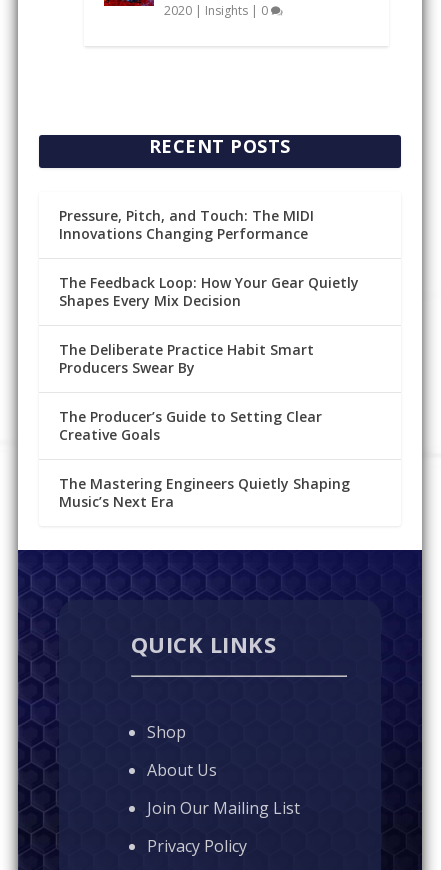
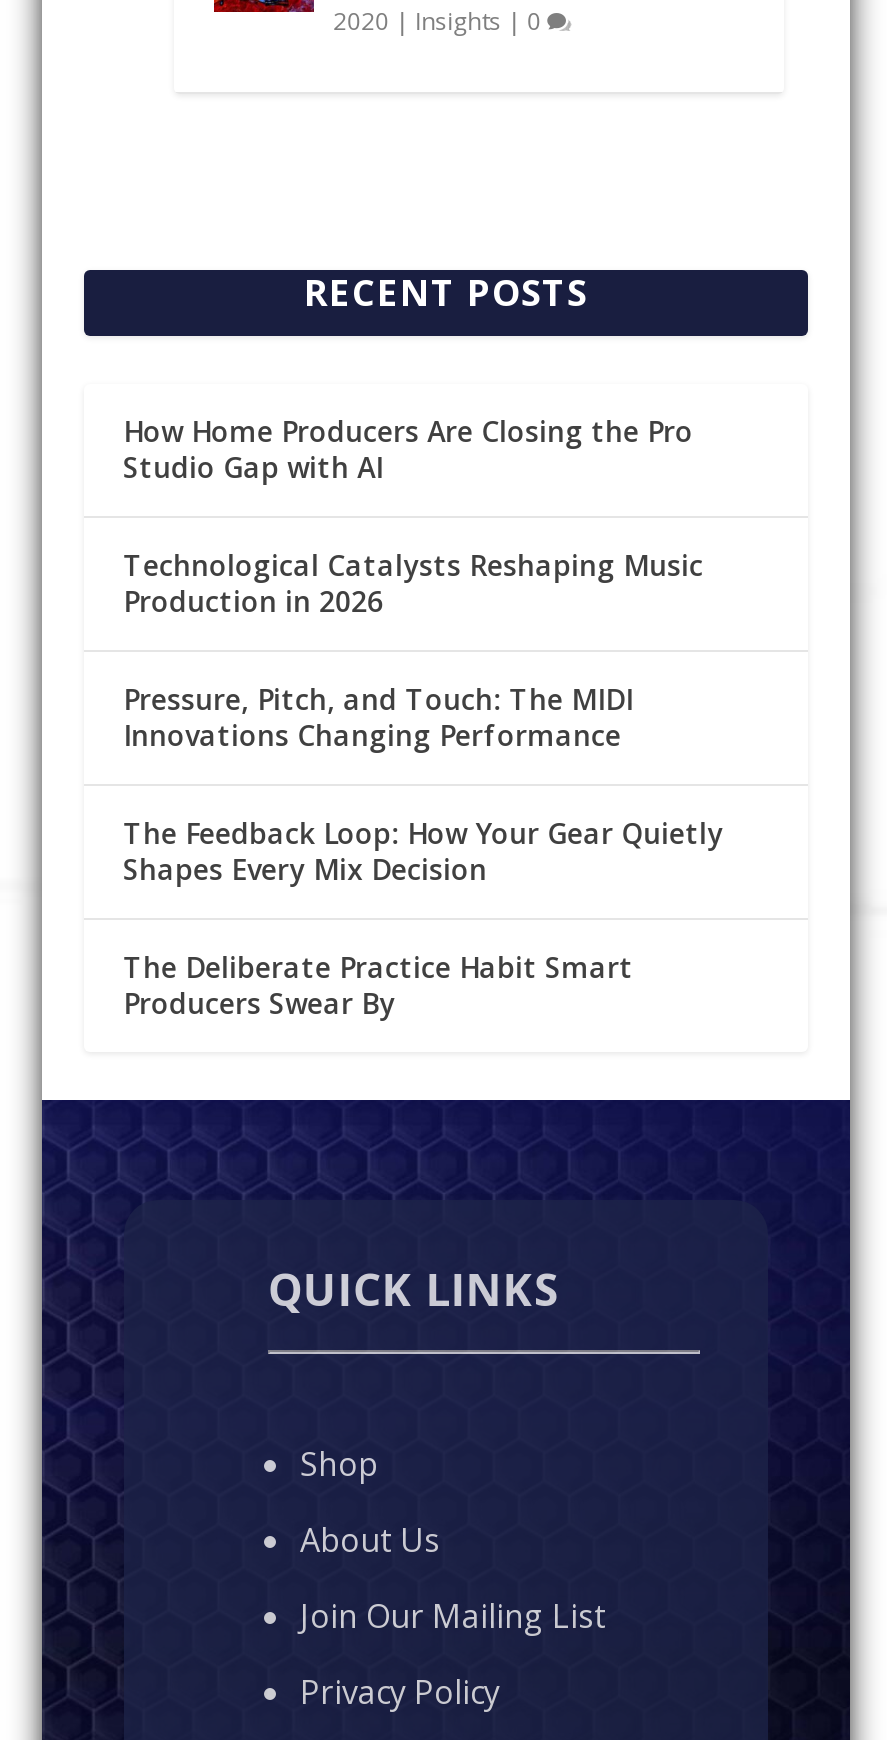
+ How Home Producers Are Closing the Pro
+ Studio Gap with AI
+ Technological Catalysts Reshaping Music
+ Production in 2026

moved down: Pressure, Pitch, and Touch: The MIDI | Innovations Changing Performance | The Feedback Loop: How Your Gear Quietly | Shapes Every Mix Decision | The Deliberate Practice Habit Smart | Producers Swear By

- The Producer’s Guide to Setting Clear
- Creative Goals
- The Mastering Engineers Quietly Shaping
- Music’s Next Era
